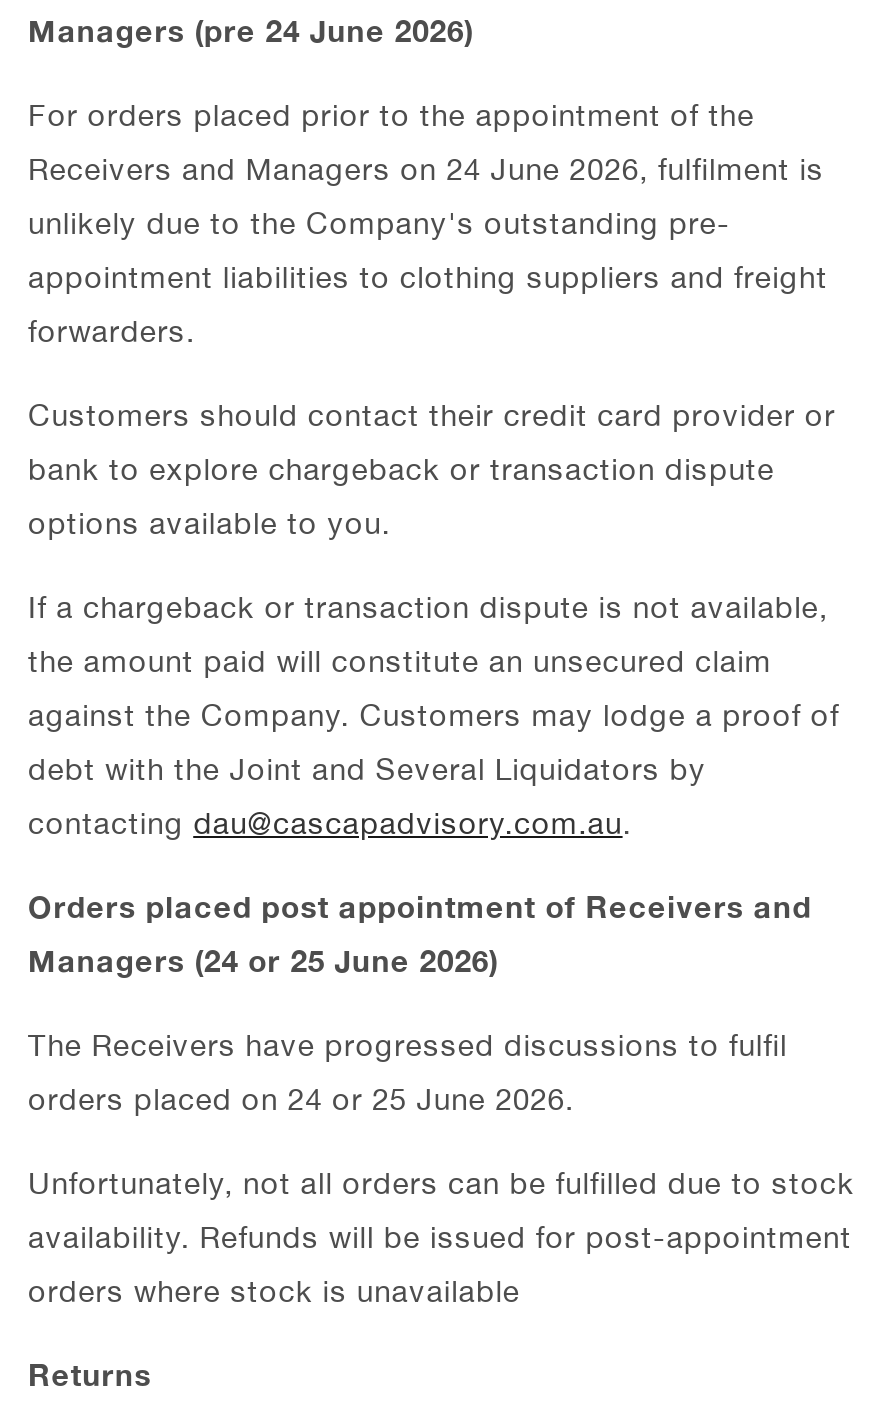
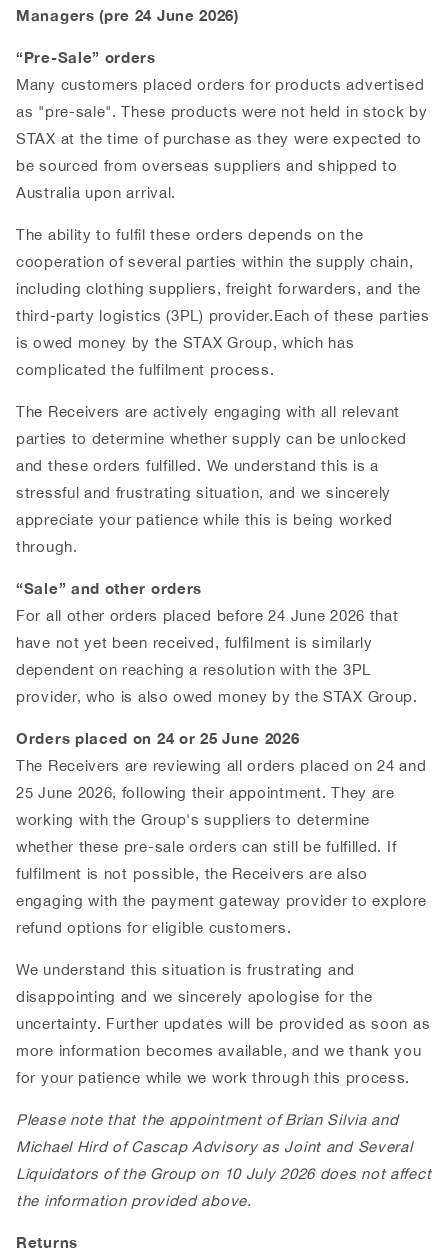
- For orders placed prior to the appointment of the
- Receivers and Managers on 24 June 2026, fulfilment is
- unlikely due to the Company's outstanding pre-
- appointment liabilities to clothing suppliers and freight
- forwarders.
- Customers should contact their credit card provider or
- bank to explore chargeback or transaction dispute
- options available to you.
- If a chargeback or transaction dispute is not available,
- the amount paid will constitute an unsecured claim
- against the Company. Customers may lodge a proof of
- debt with the Joint and Several Liquidators by
- contacting dau@cascapadvisory.com.au.
- Orders placed post appointment of Receivers and
- Managers (24 or 25 June 2026)
- The Receivers have progressed discussions to fulfil
- orders placed on 24 or 25 June 2026.
- Unfortunately, not all orders can be fulfilled due to stock
- availability. Refunds will be issued for post-appointment
- orders where stock is unavailable
+ “Pre-Sale” orders
+ Many customers placed orders for products advertised
+ as "pre-sale". These products were not held in stock by
+ STAX at the time of purchase as they were expected to
+ be sourced from overseas suppliers and shipped to
+ Australia upon arrival.
+ The ability to fulfil these orders depends on the
+ cooperation of several parties within the supply chain,
+ including clothing suppliers, freight forwarders, and the
+ third-party logistics (3PL) provider. Each of these parties
+ is owed money by the STAX Group, which has
+ complicated the fulfilment process.
+ The Receivers are actively engaging with all relevant
+ parties to determine whether supply can be unlocked
+ and these orders fulfilled. We understand this is a
+ stressful and frustrating situation, and we sincerely
+ appreciate your patience while this is being worked
+ through.
+ “Sale” and other orders
+ For all other orders placed before 24 June 2026 that
+ have not yet been received, fulfilment is similarly
+ dependent on reaching a resolution with the 3PL
+ provider, who is also owed money by the STAX Group.
+ Orders placed on 24 or 25 June 2026
+ The Receivers are reviewing all orders placed on 24 and
+ 25 June 2026, following their appointment. They are
+ working with the Group's suppliers to determine
+ whether these pre-sale orders can still be fulfilled. If
+ fulfilment is not possible, the Receivers are also
+ engaging with the payment gateway provider to explore
+ refund options for eligible customers.
+ We understand this situation is frustrating and
+ disappointing and we sincerely apologise for the
+ uncertainty. Further updates will be provided as soon as
+ more information becomes available, and we thank you
+ for your patience while we work through this process.
+ Please note that the appointment of Brian Silvia and
+ Michael Hird of Cascap Advisory as Joint and Several
+ Liquidators of the Group on 10 July 2026 does not affect
+ the information provided above.
